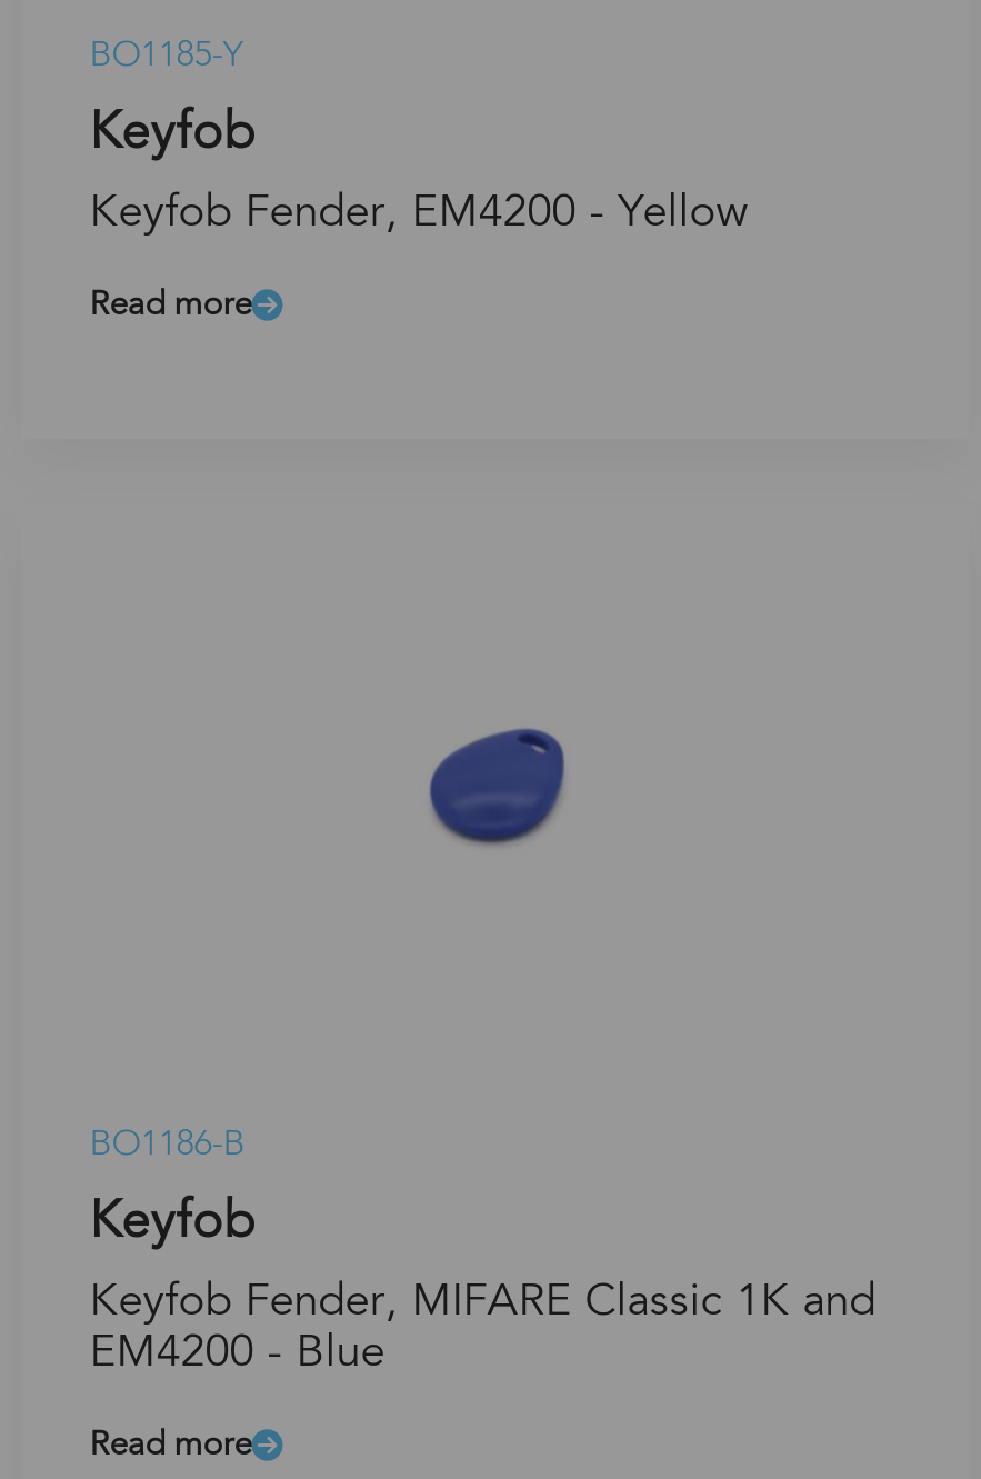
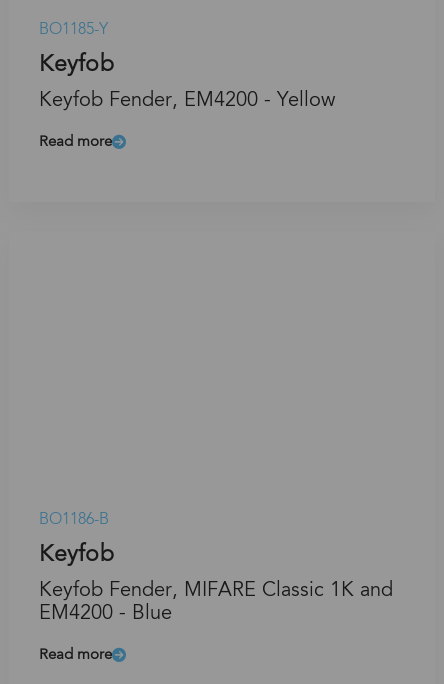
- [image]
